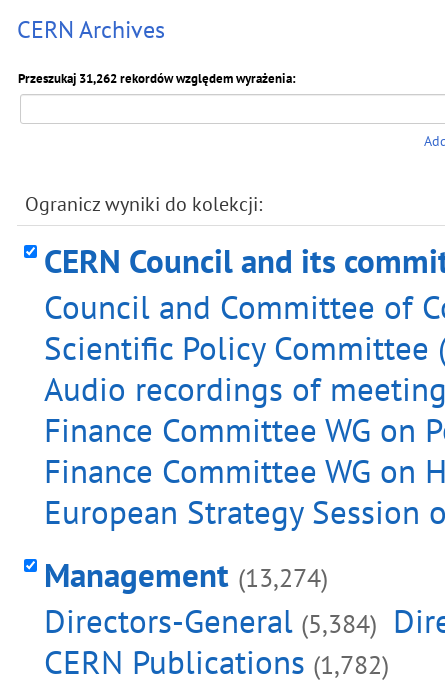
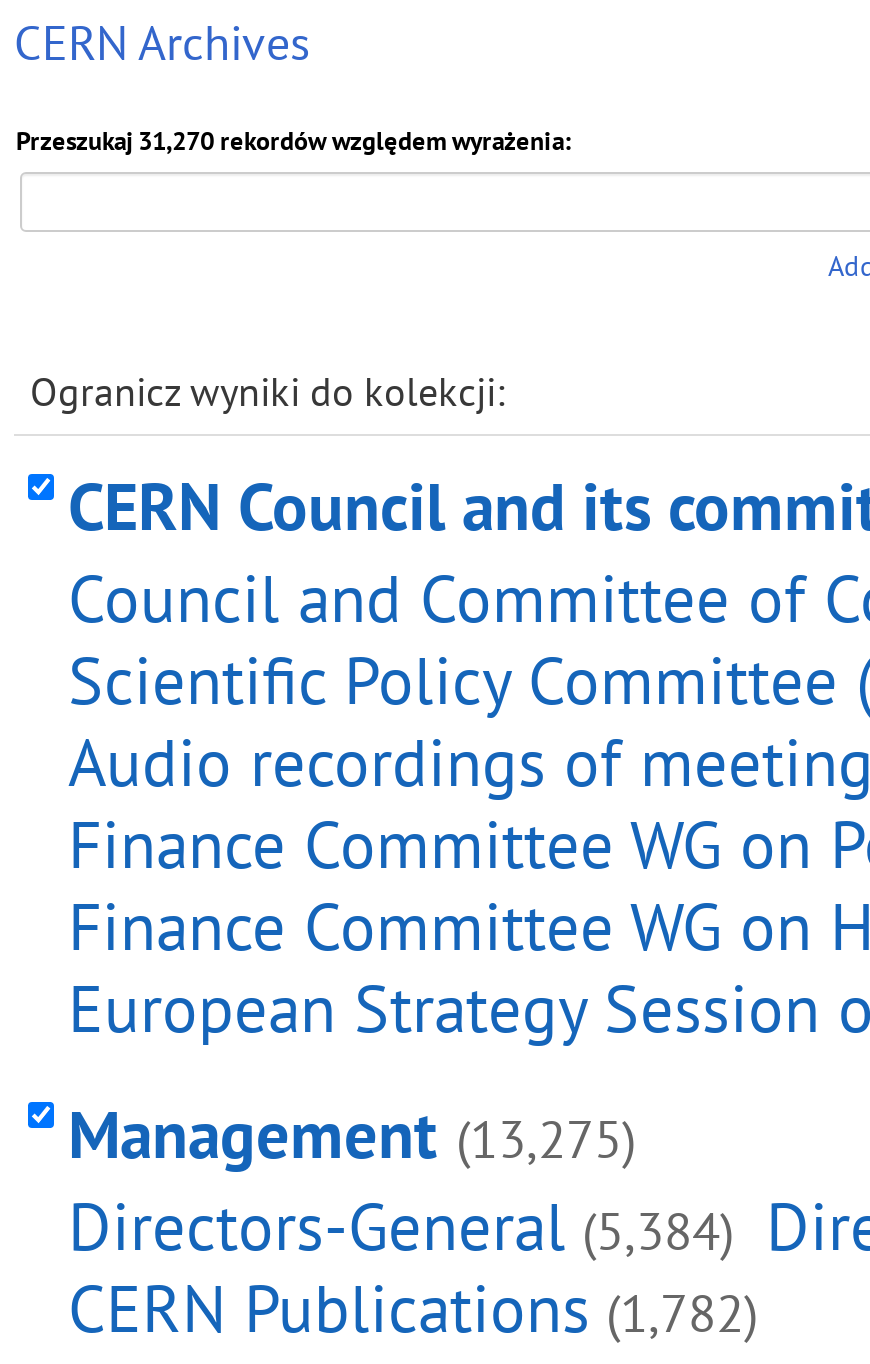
- Przeszukaj 31,262 rekordów względem wyrażenia:
+ Przeszukaj 31,270 rekordów względem wyrażenia:

- Management (13,274)
+ Management (13,275)
